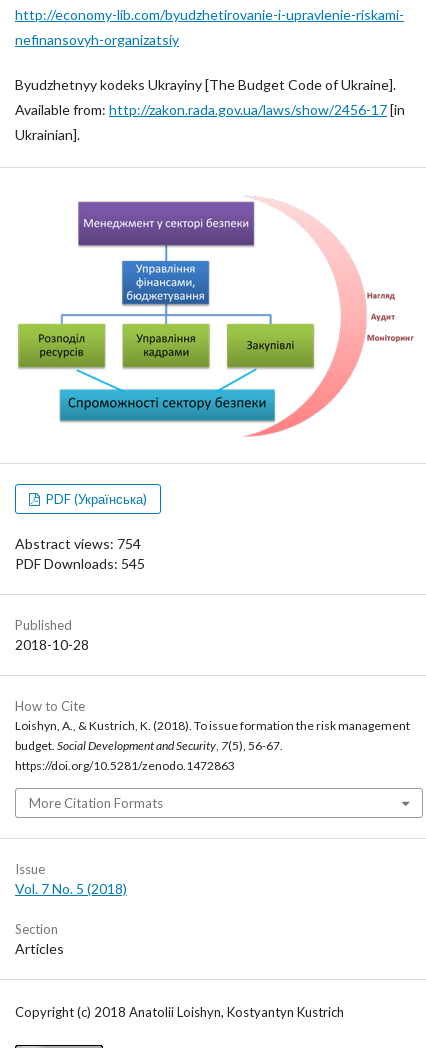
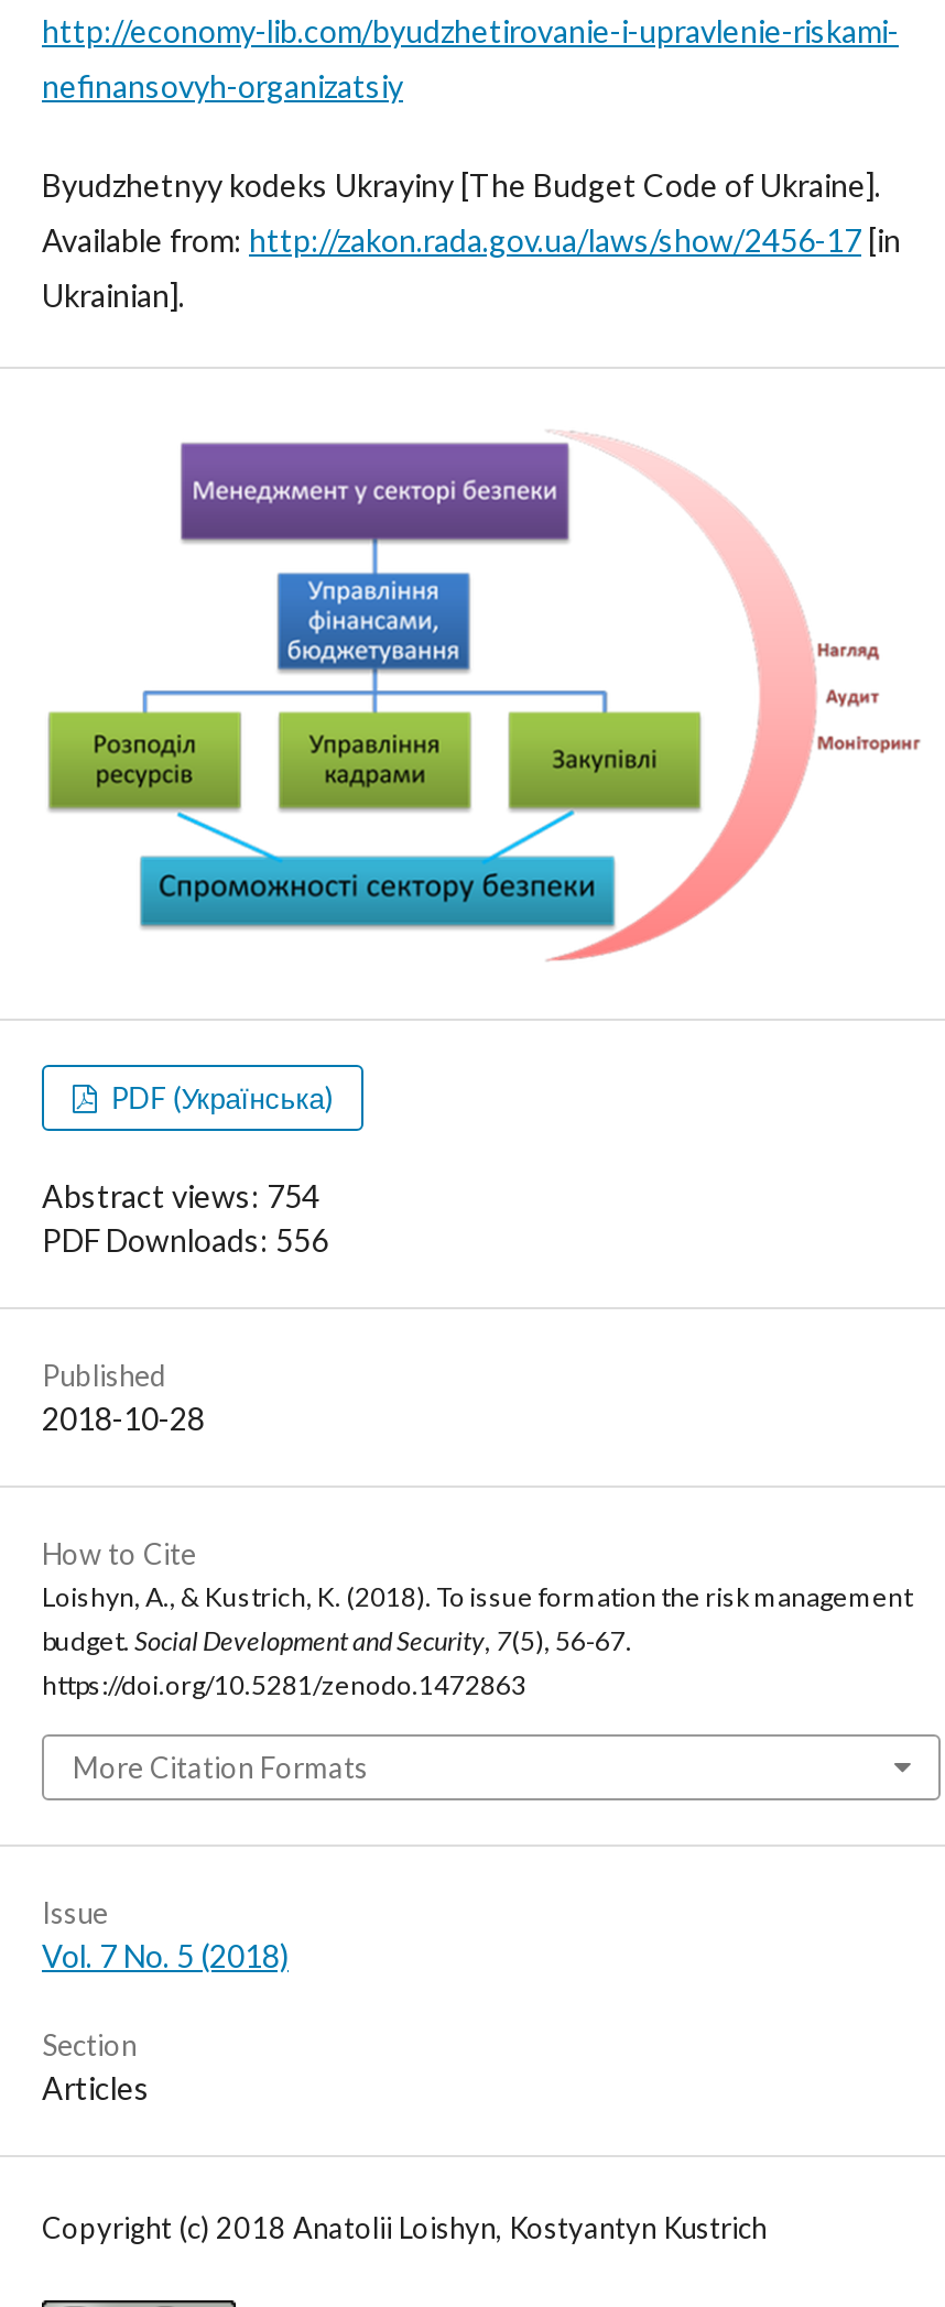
- PDF Downloads: 545
+ PDF Downloads: 556
